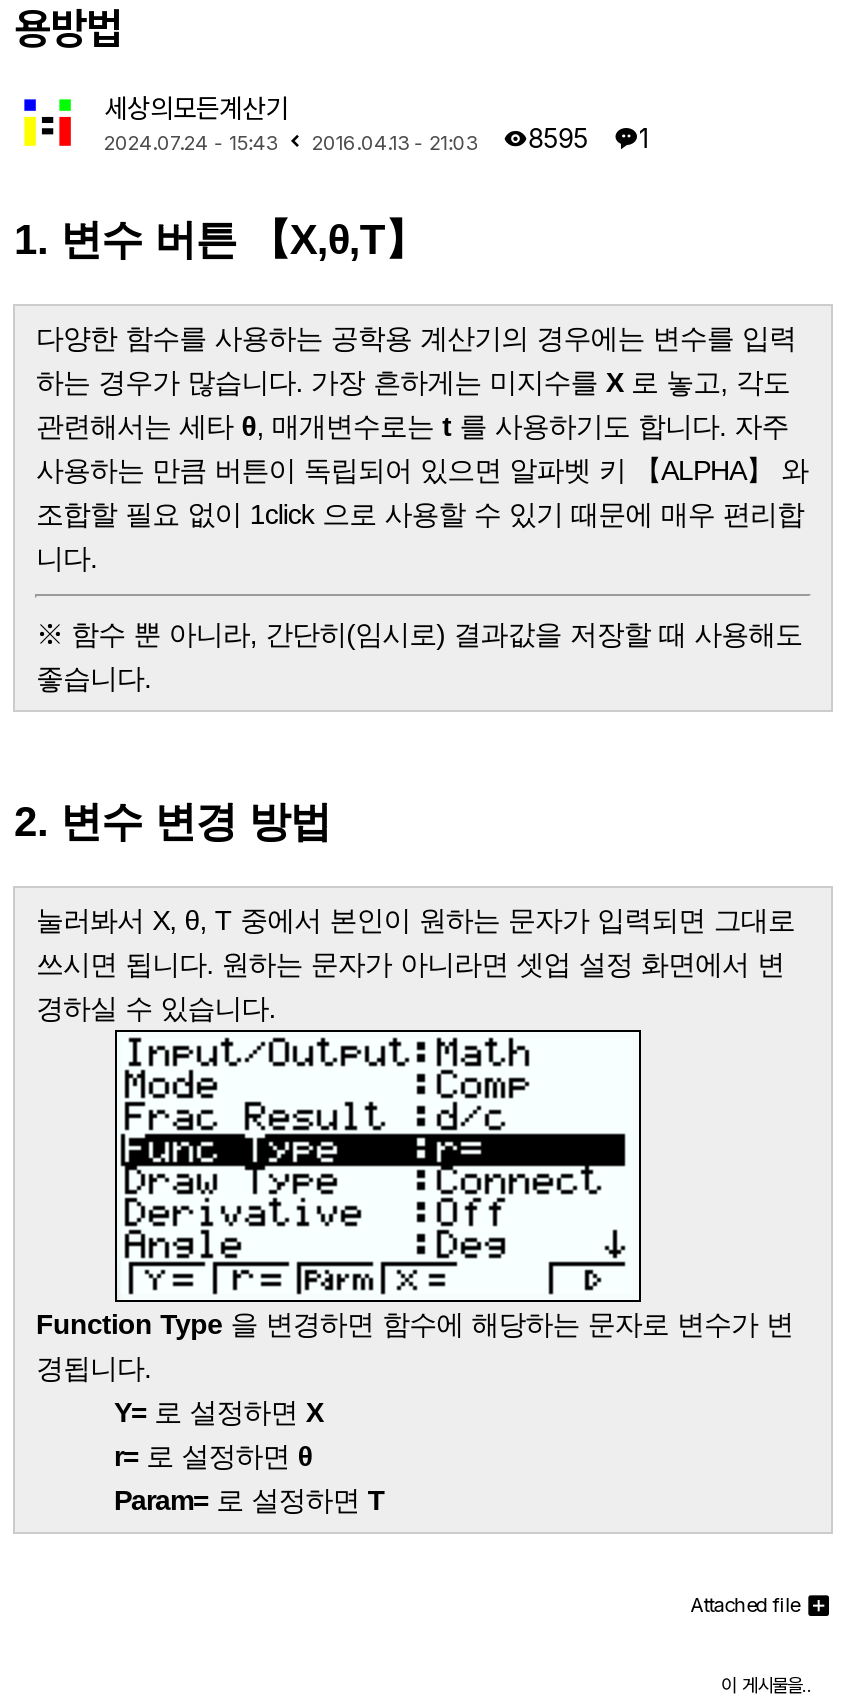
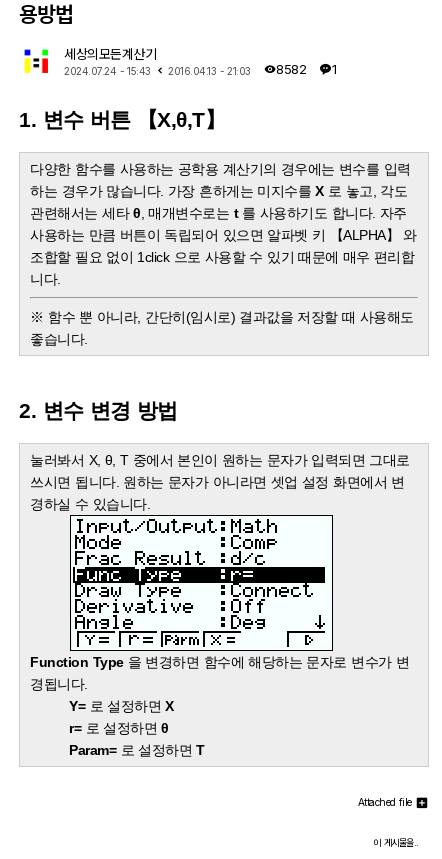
- 8595 1
+ 8582 1
